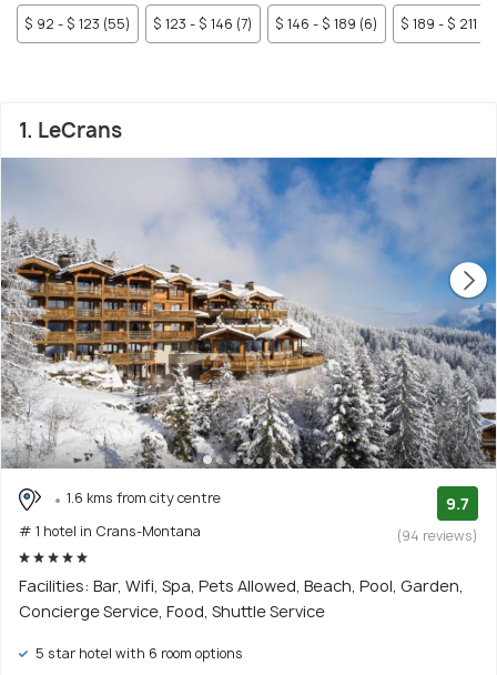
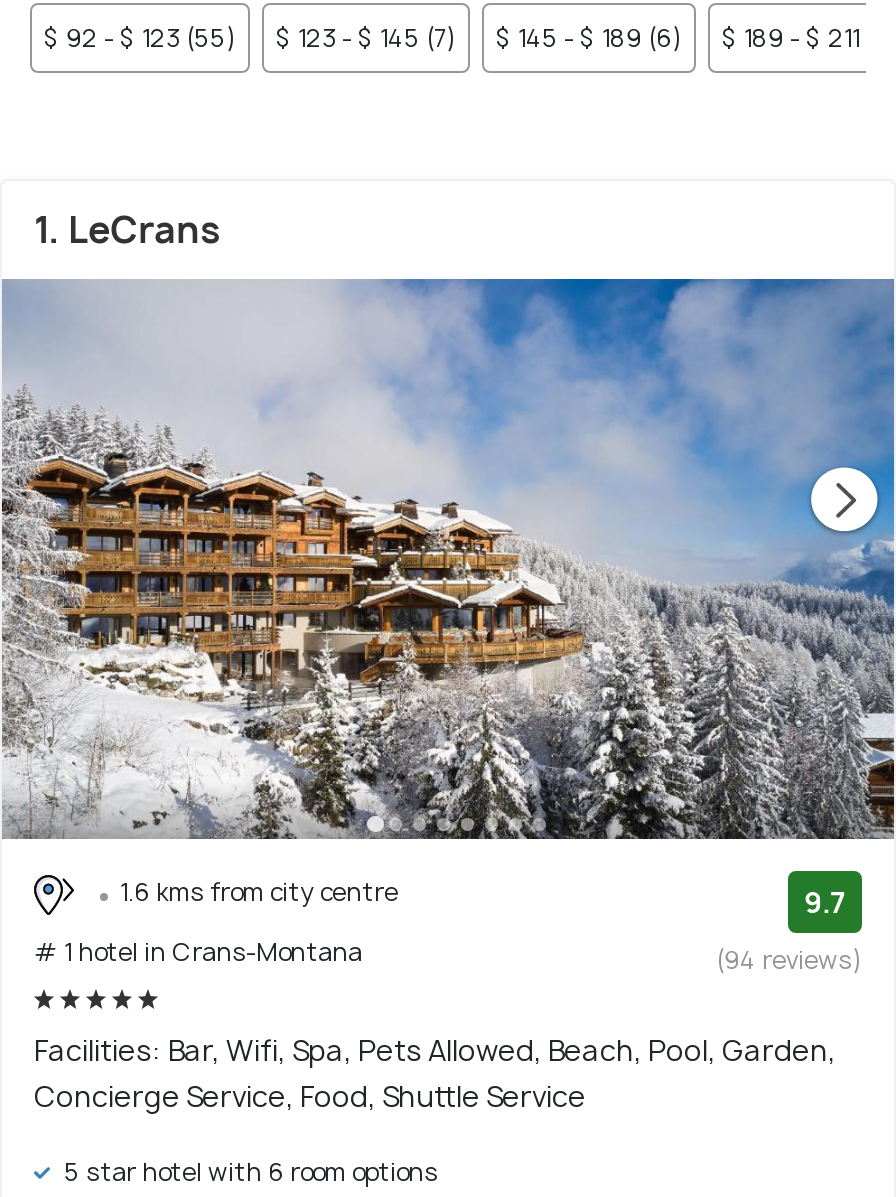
- $ 123 - $ 146 (7)
+ $ 123 - $ 145 (7)

- $ 146 - $ 189 (6)
+ $ 145 - $ 189 (6)
